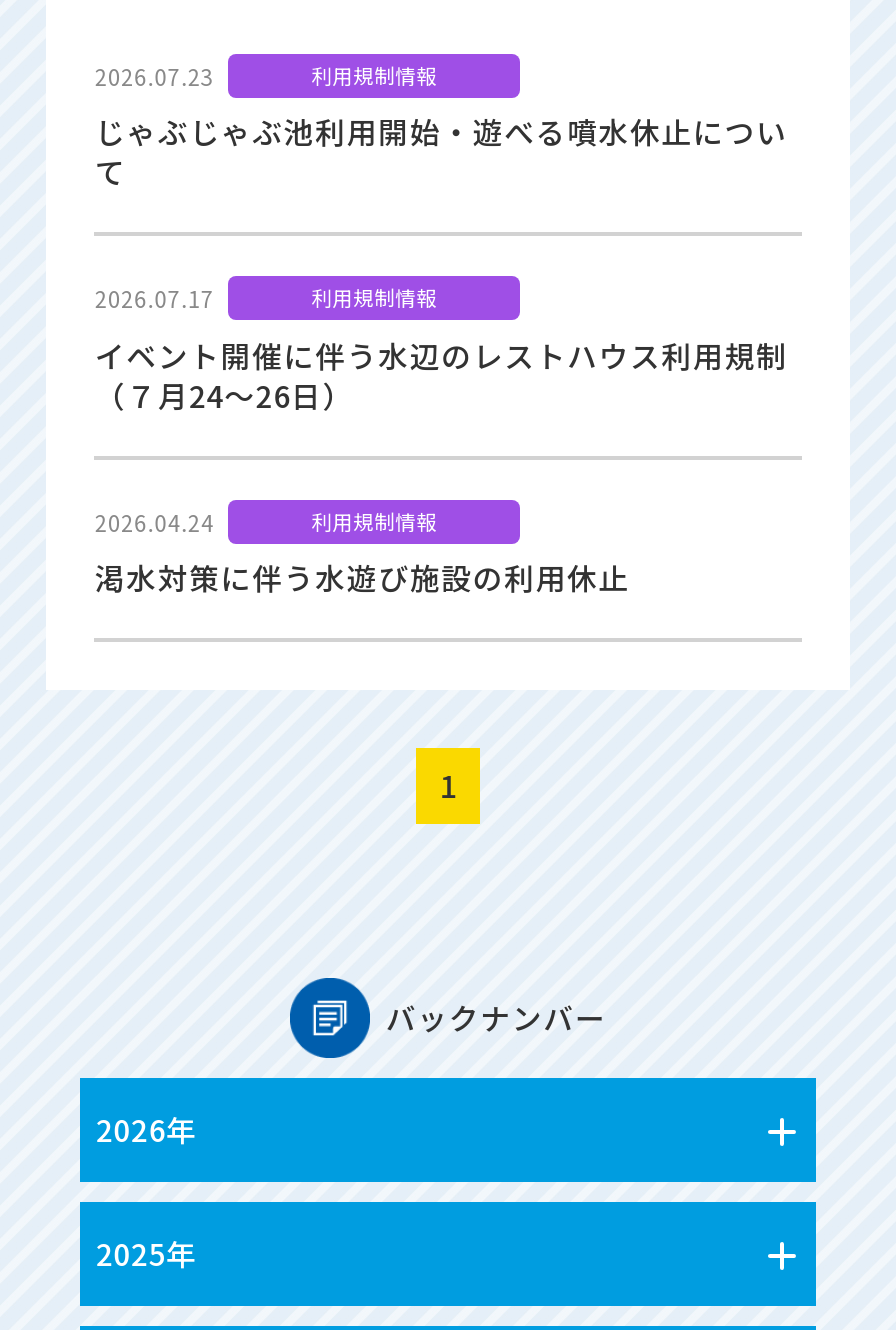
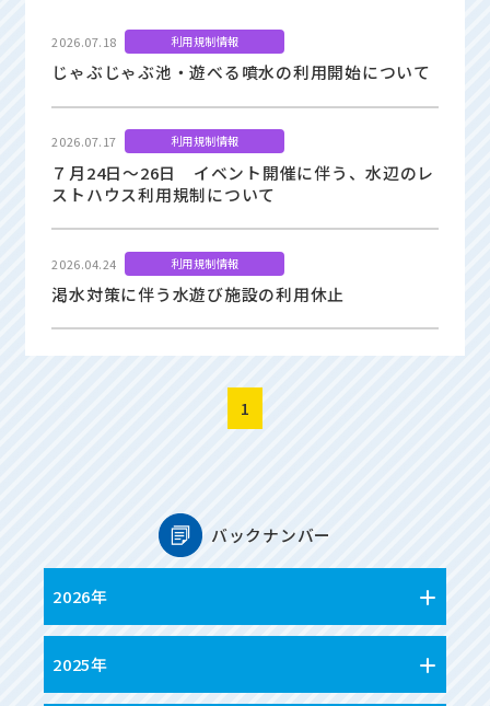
- 2026.07.23
+ 2026.07.18

- じゃぶじゃぶ池利用開始・遊べる噴水休止につい
- て
+ じゃぶじゃぶ池・遊べる噴水の利用開始について

- イベント開催に伴う水辺のレストハウス利用規制
- （７月24～26日）
+ ７月24日～26日 イベント開催に伴う、水辺のレ
+ ストハウス利用規制について
